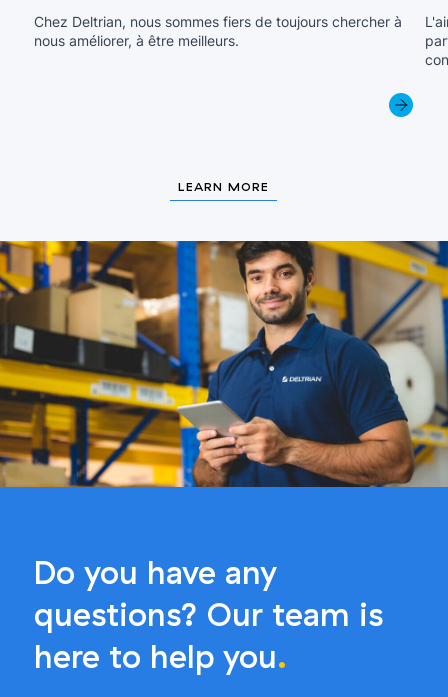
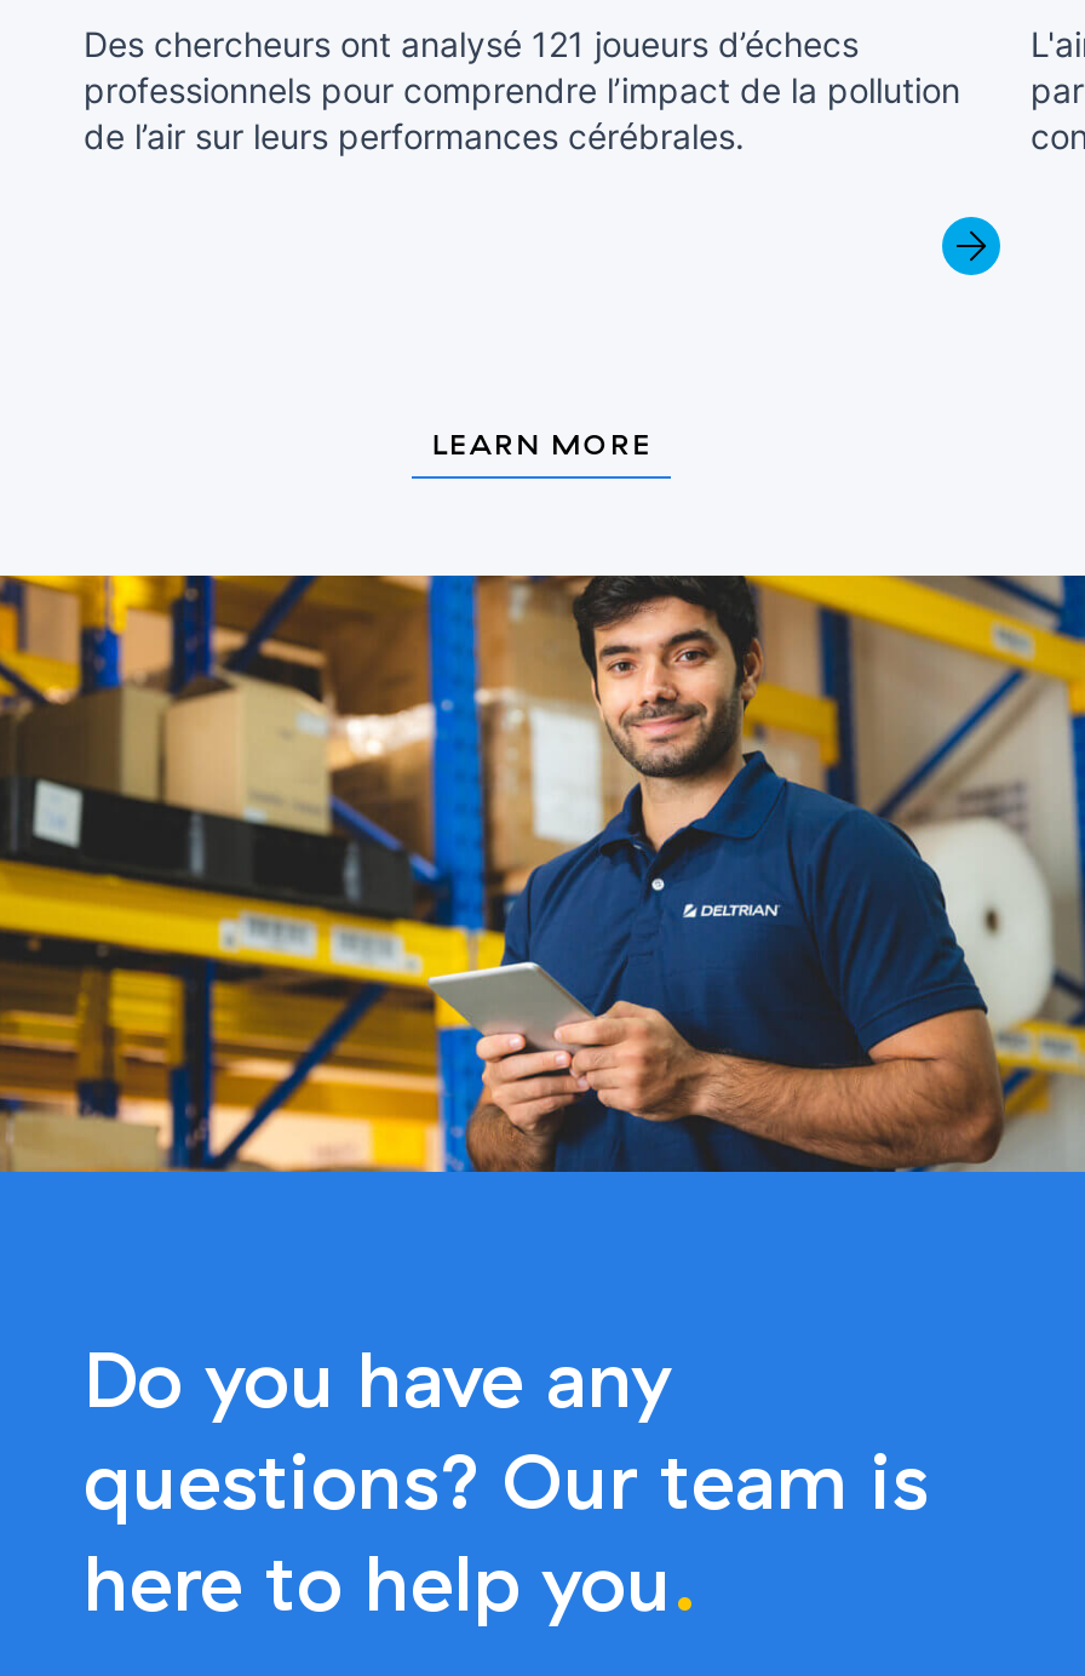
- Chez Deltrian, nous sommes fiers de toujours chercher à
- nous améliorer, à être meilleurs.
+ Des chercheurs ont analysé 121 joueurs d’échecs
+ professionnels pour comprendre l’impact de la pollution
+ de l’air sur leurs performances cérébrales.
